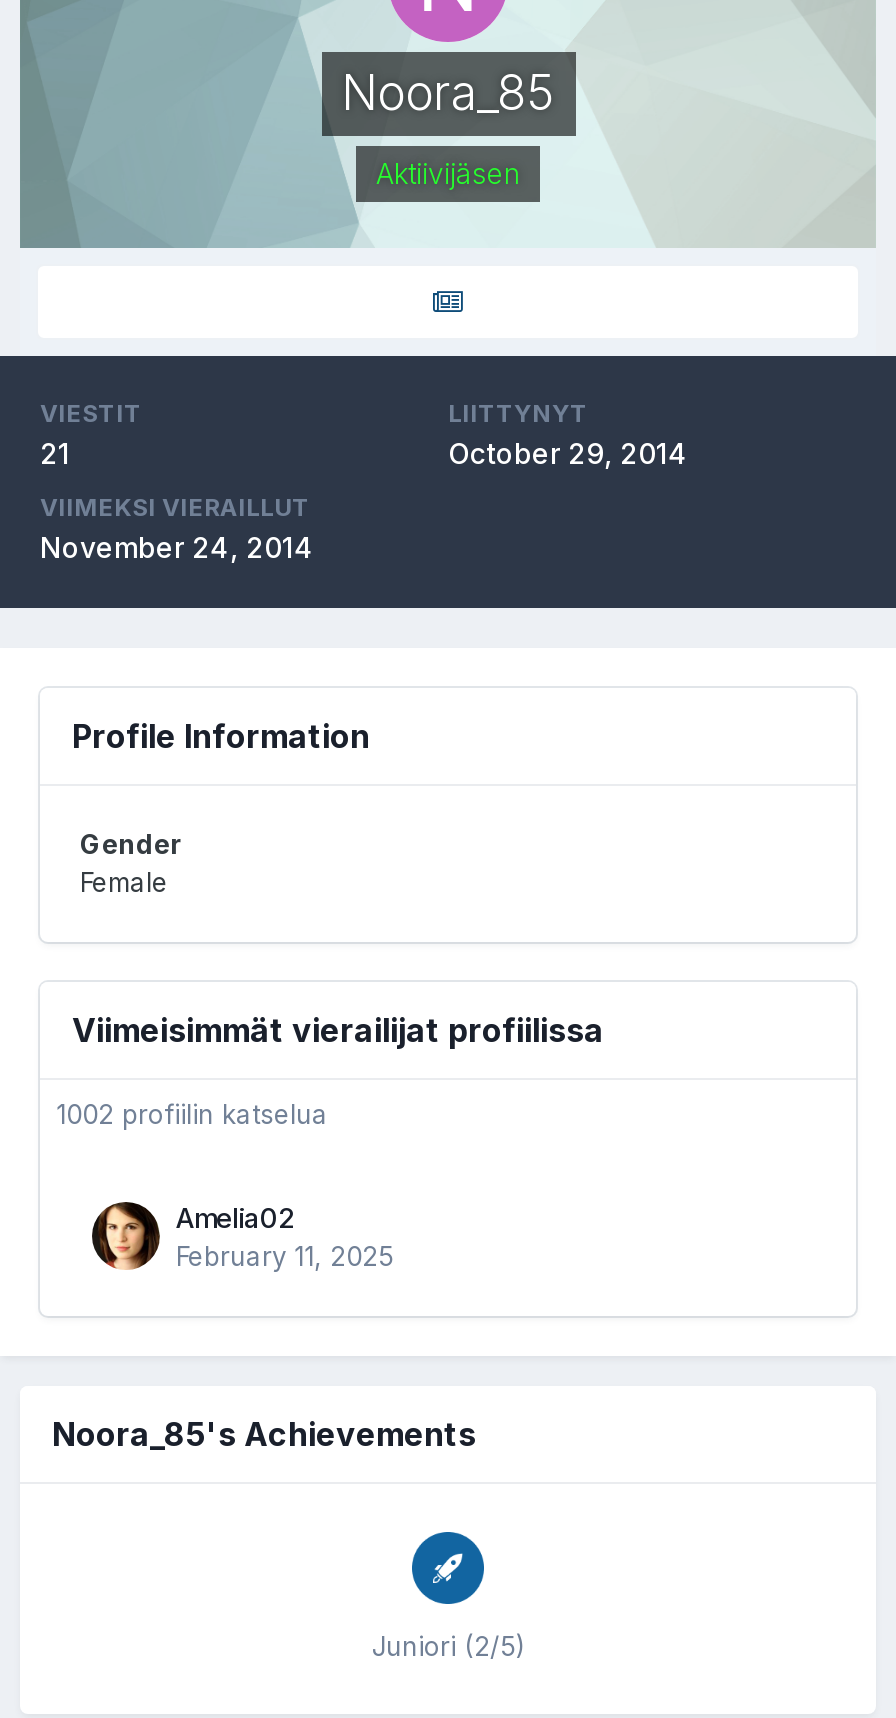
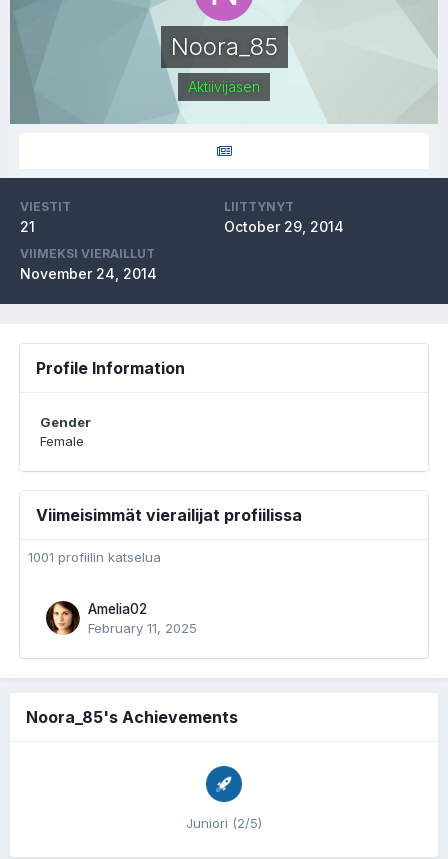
- 1002 profiilin katselua
+ 1001 profiilin katselua
